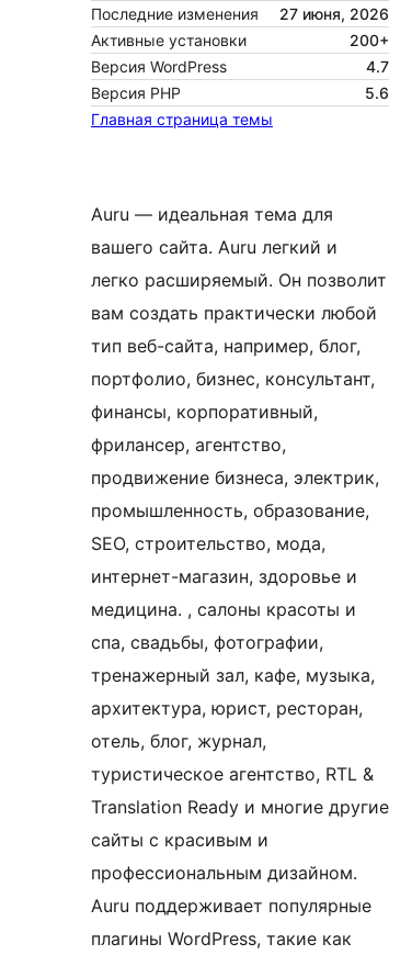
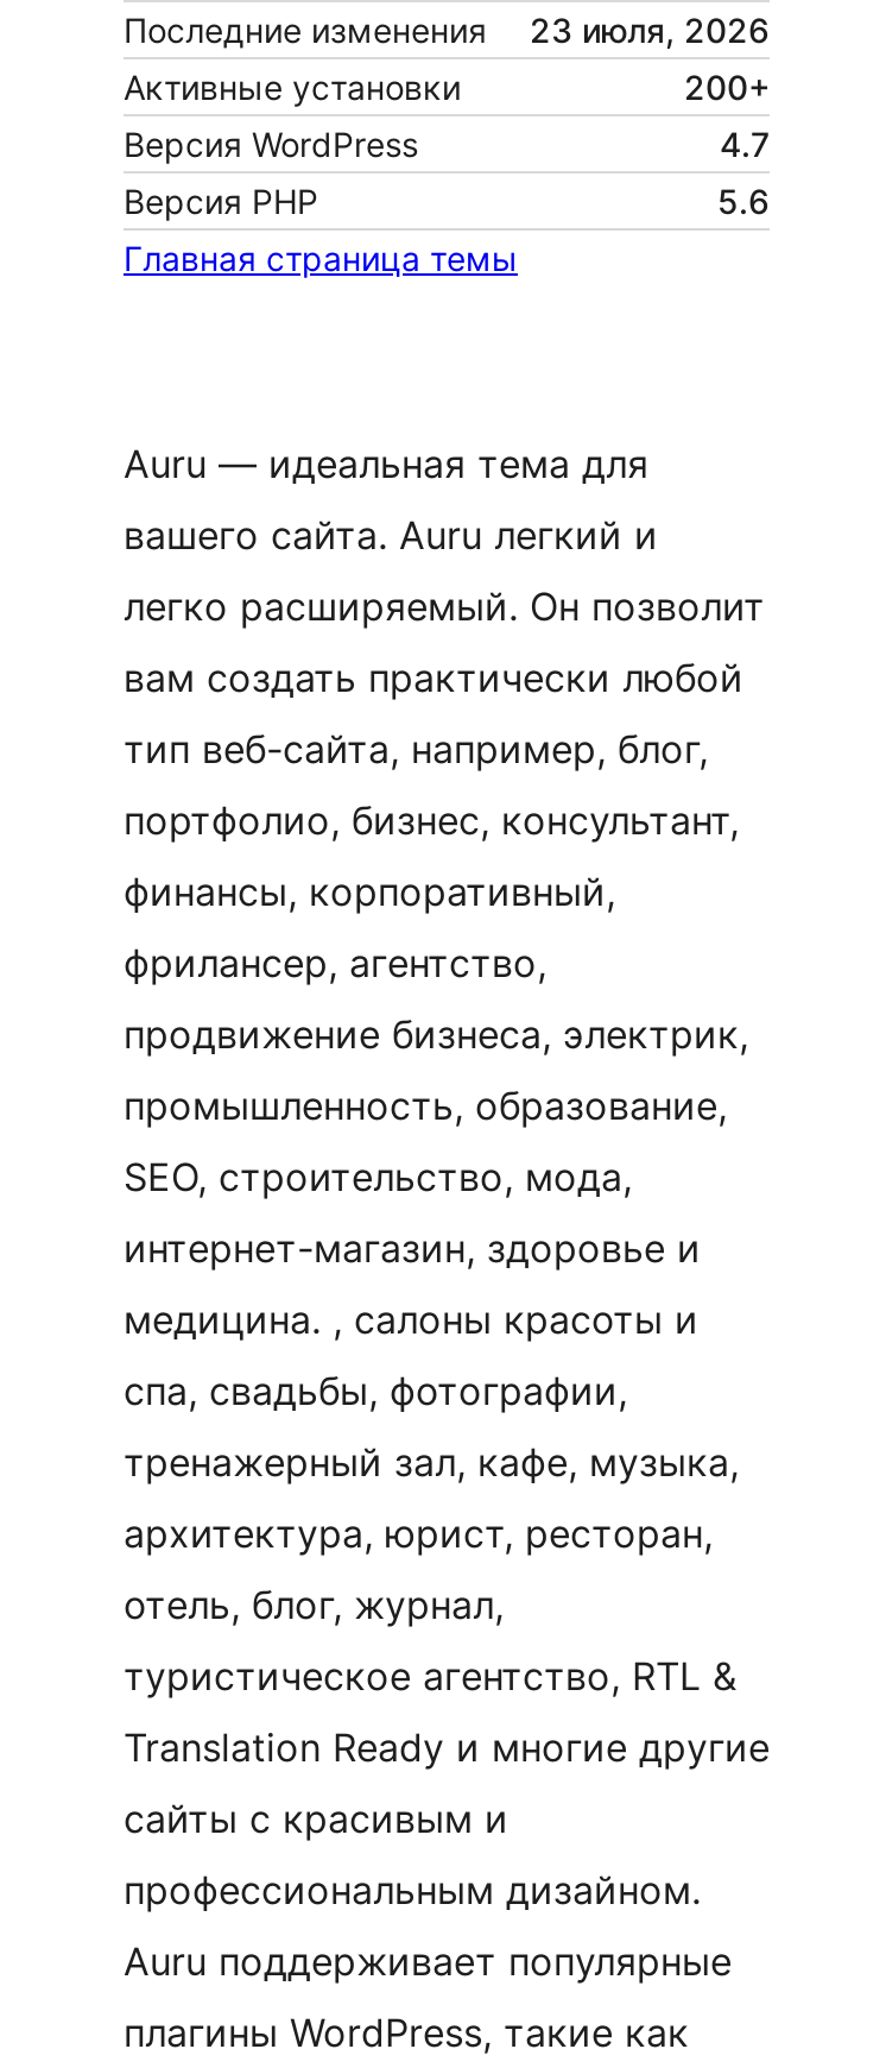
- Последние изменения 27 июня, 2026
+ Последние изменения 23 июля, 2026
